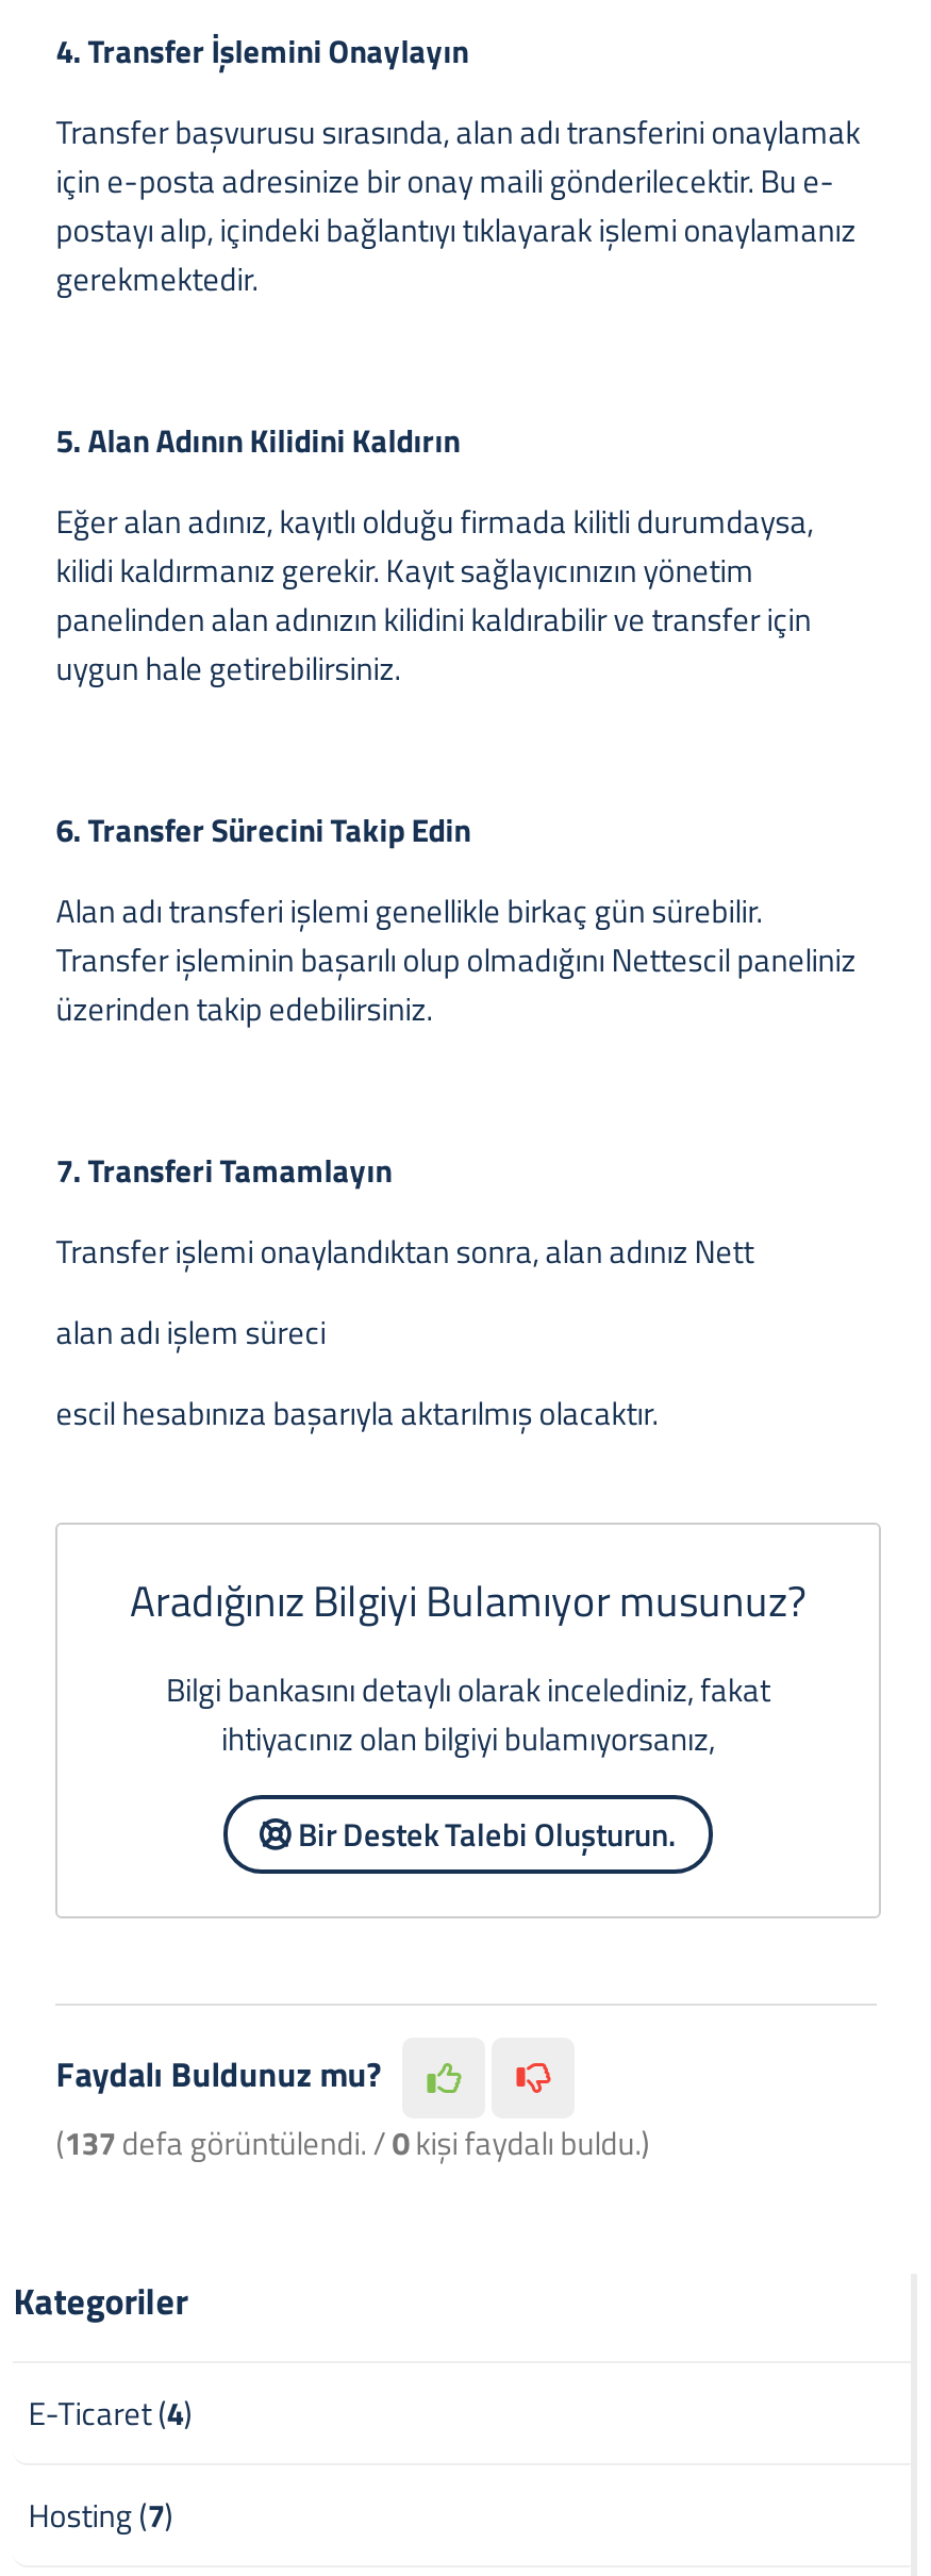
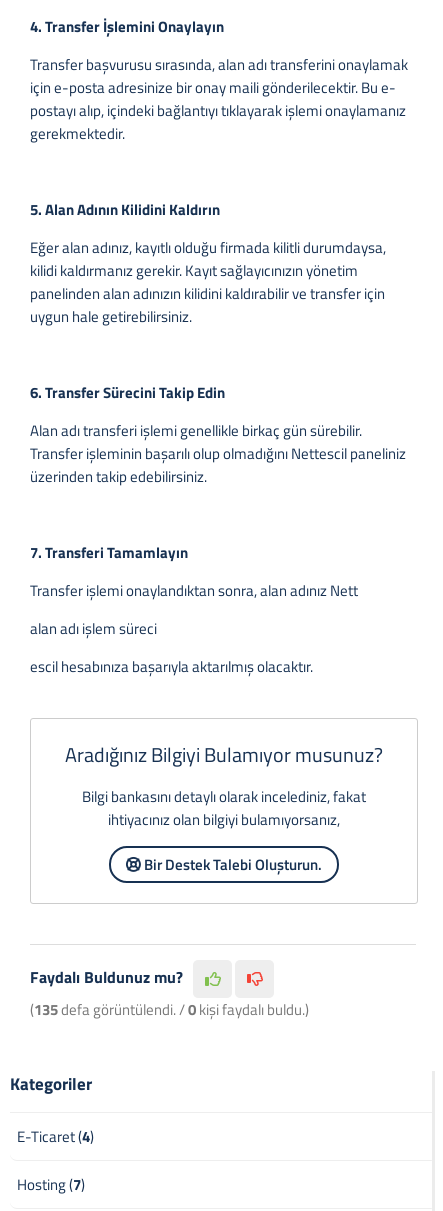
- (137 defa görüntülendi. /0 kişi faydalı buldu.)
+ (135 defa görüntülendi. /0 kişi faydalı buldu.)
